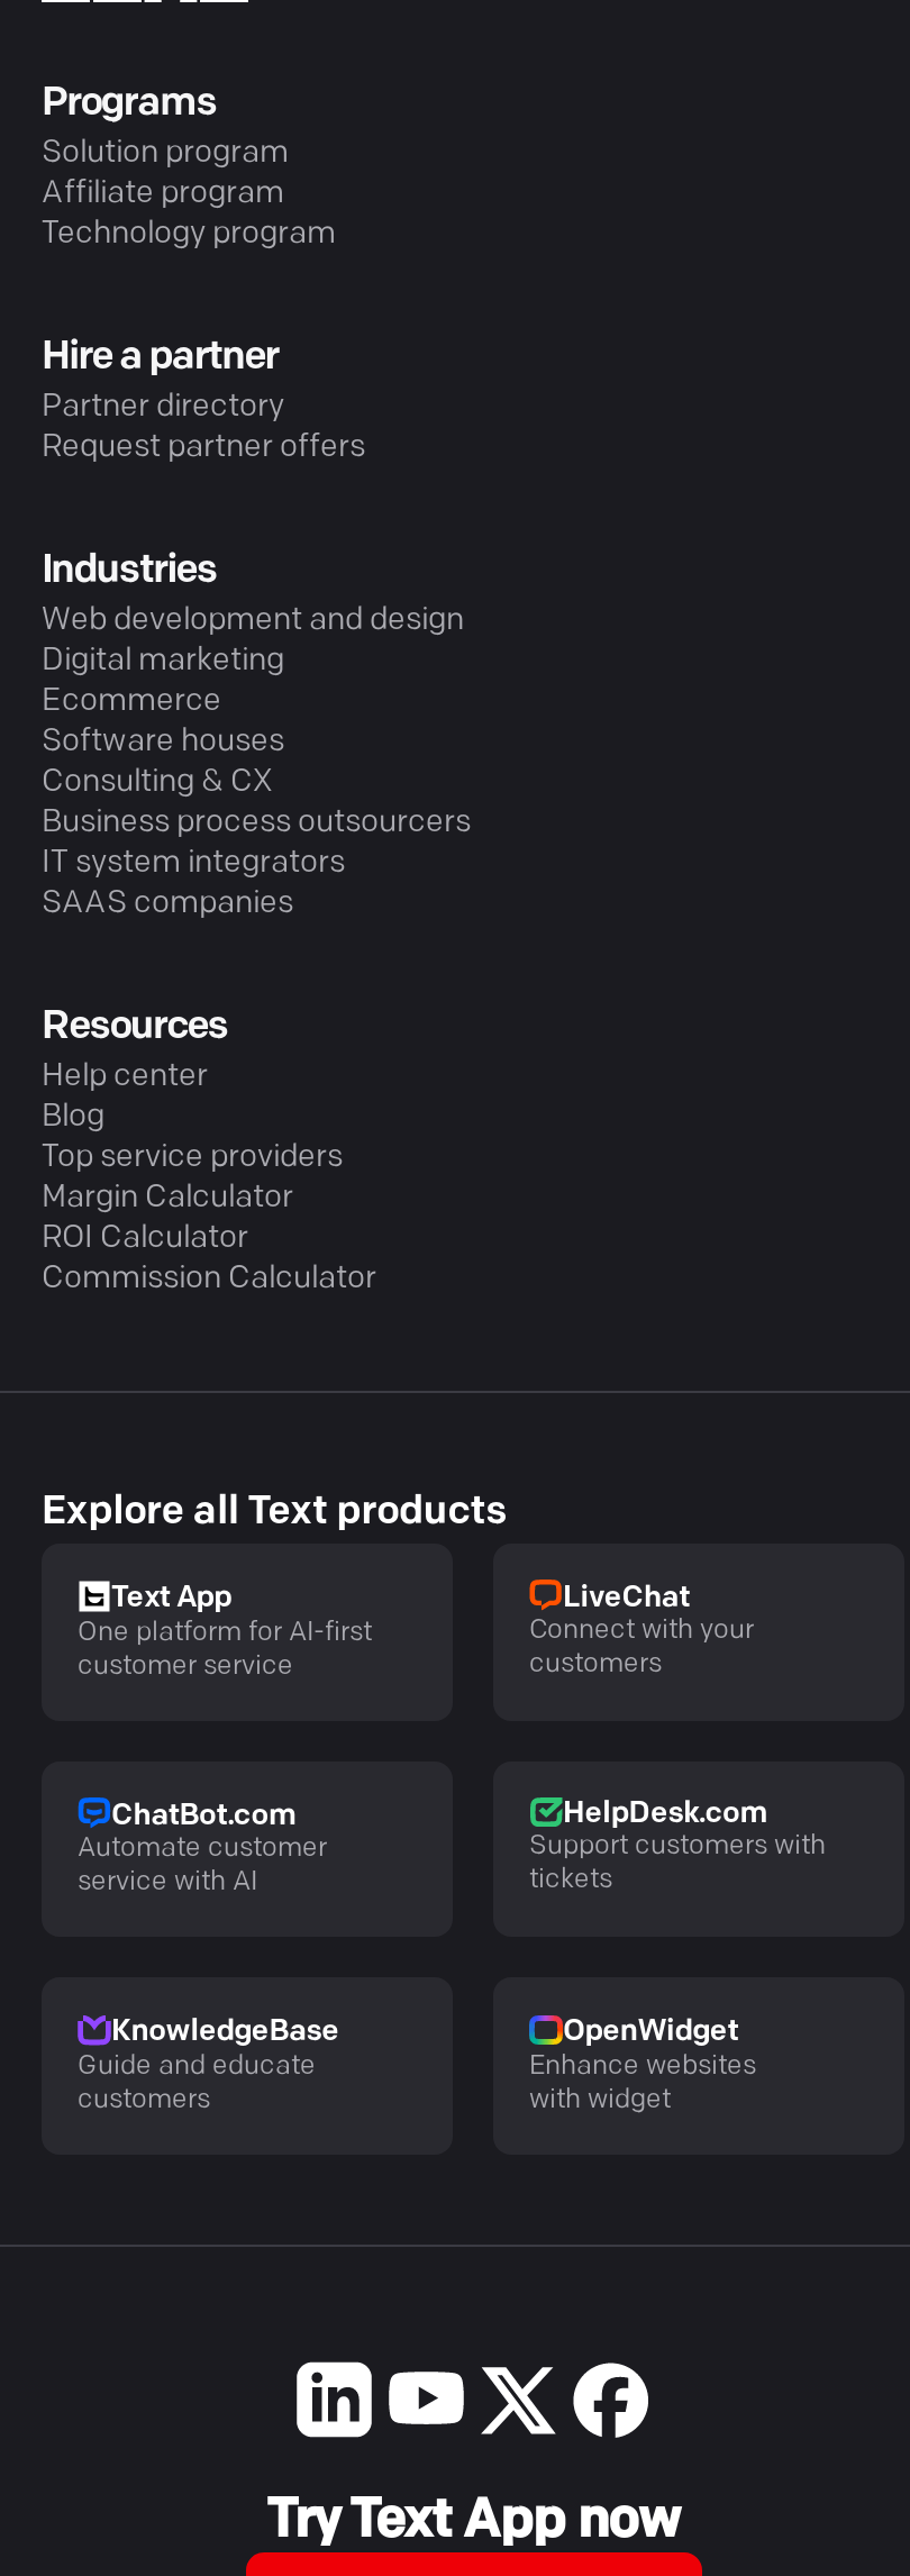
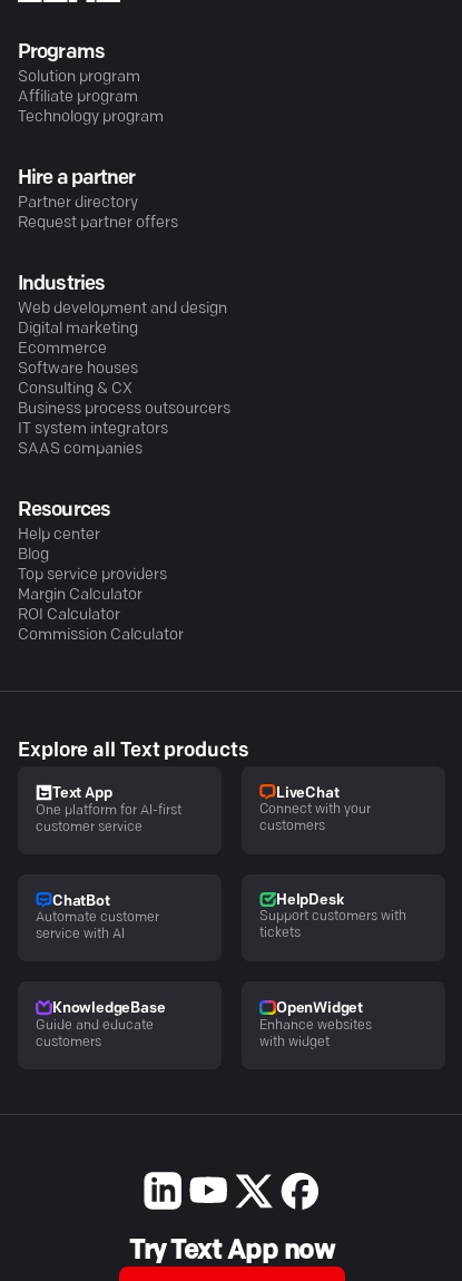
- ChatBot.com
+ ChatBot

- HelpDesk.com
+ HelpDesk
